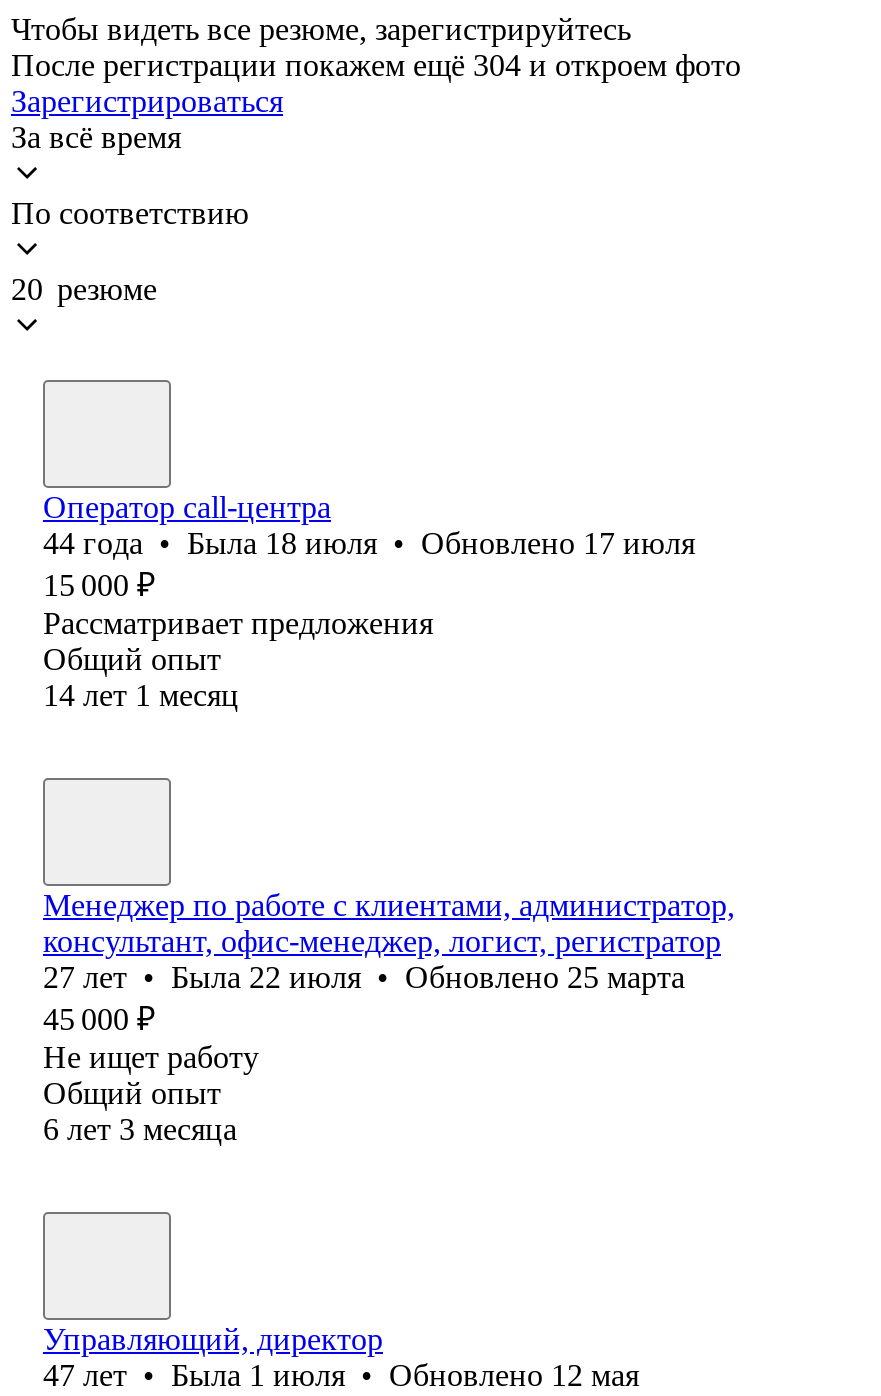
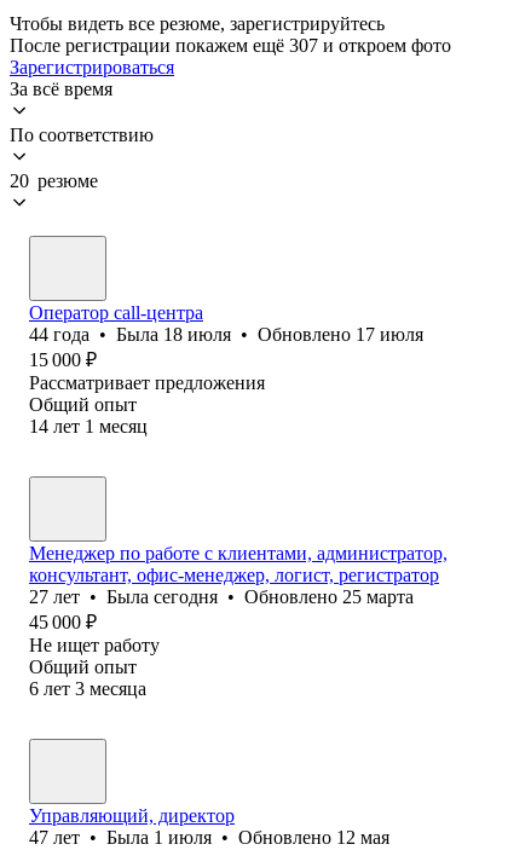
- После регистрации покажем ещё 304 и откроем фото
+ После регистрации покажем ещё 307 и откроем фото

- 27 лет • Была 22 июля • Обновлено 25 марта
+ 27 лет • Была сегодня • Обновлено 25 марта
